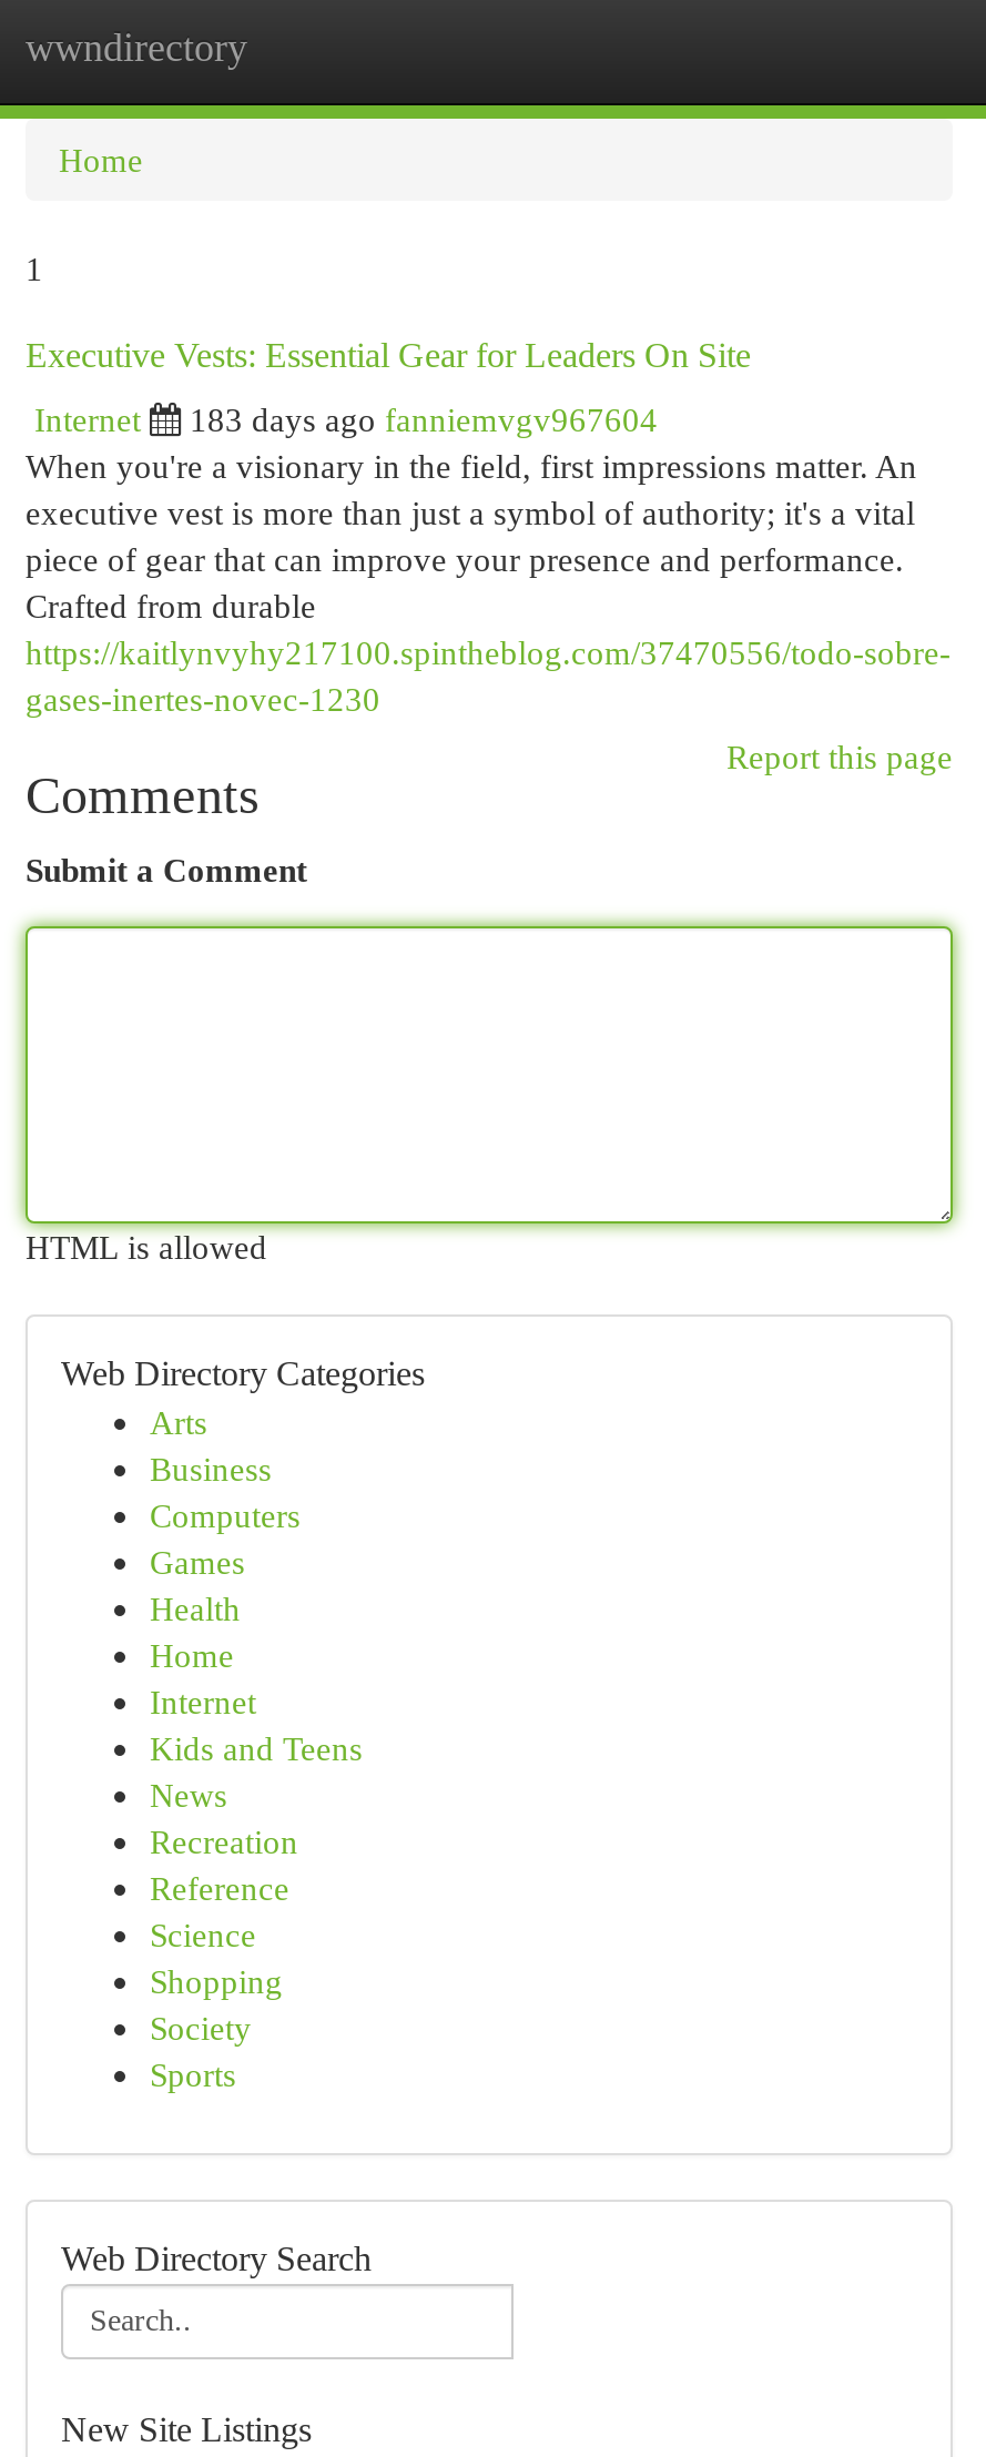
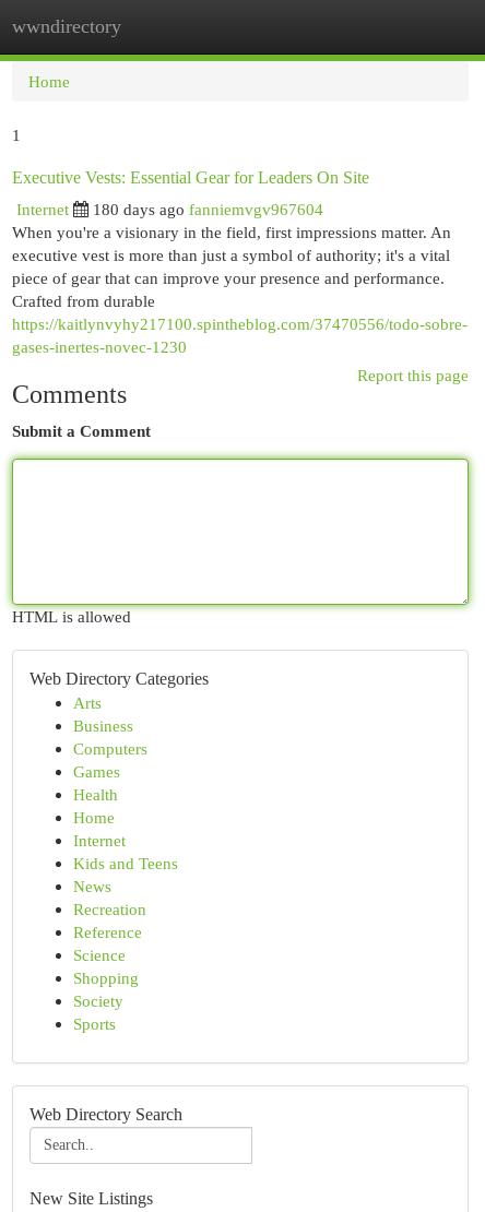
- 183 days ago fanniemvgv967604
+ 180 days ago fanniemvgv967604
